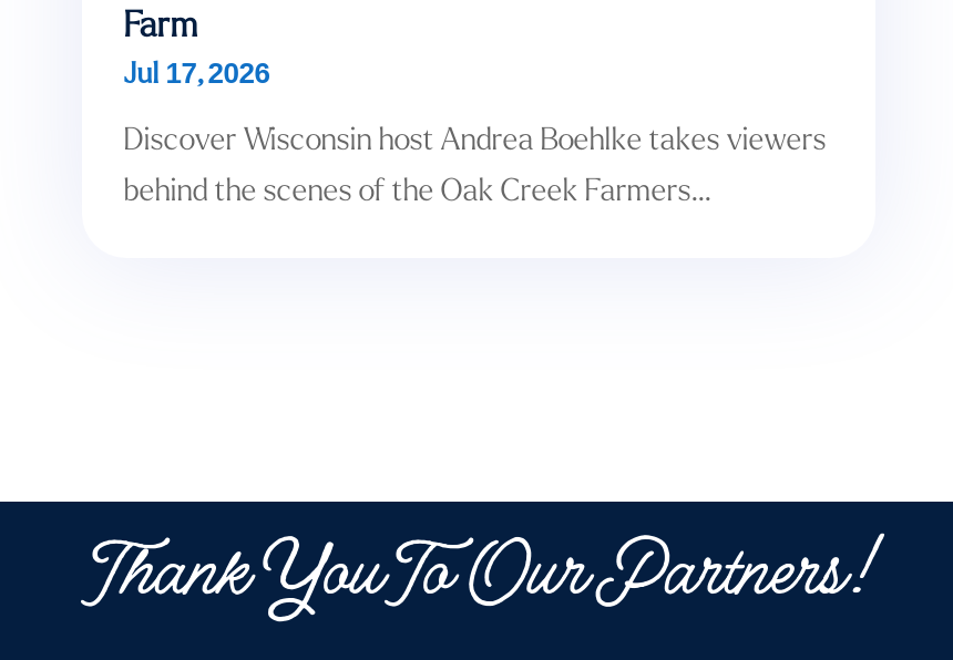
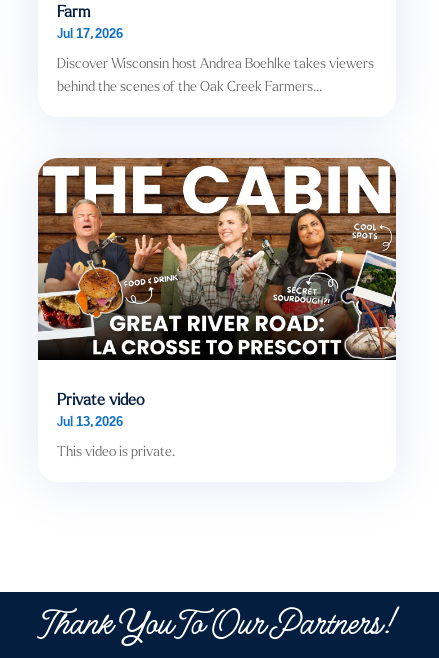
+ [image]
+ Private video
+ Jul 13, 2026
+ This video is private.
